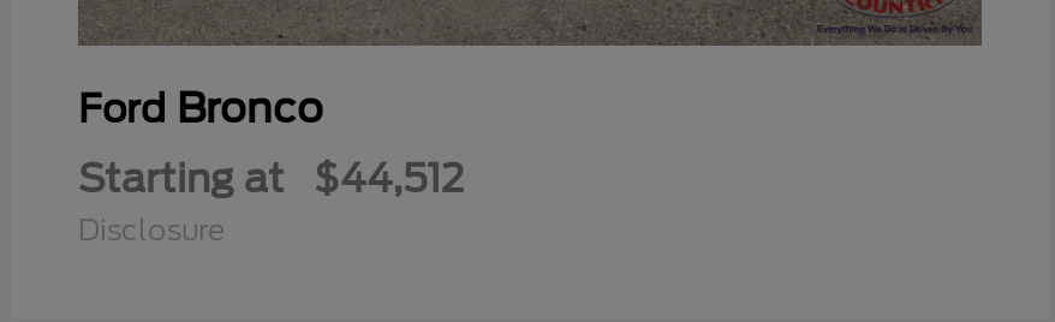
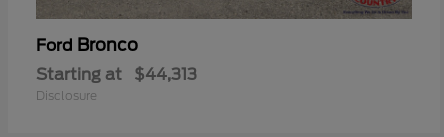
- Starting at $44,512
+ Starting at $44,313
